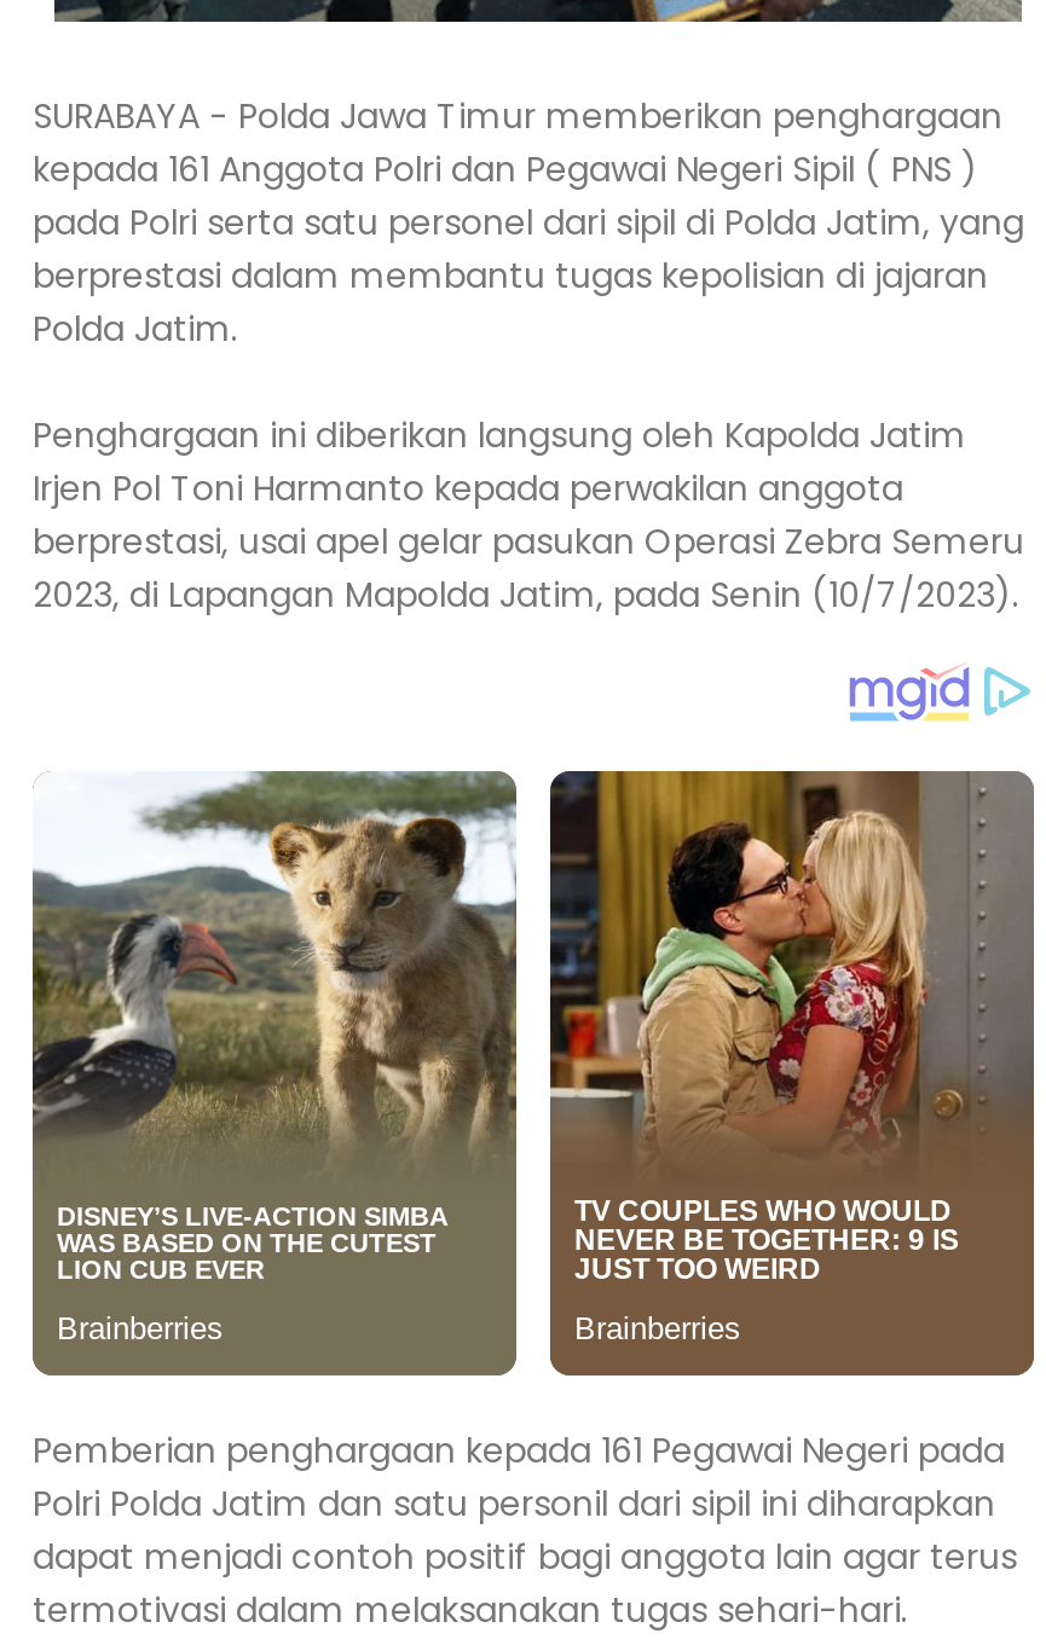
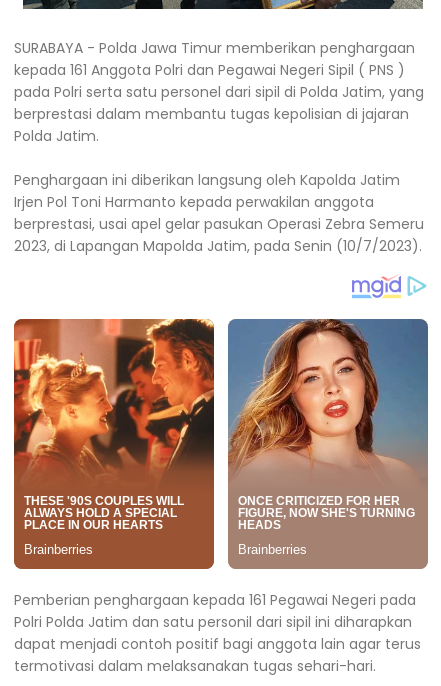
- [image]
+ [image]

- [image]
+ [image]
